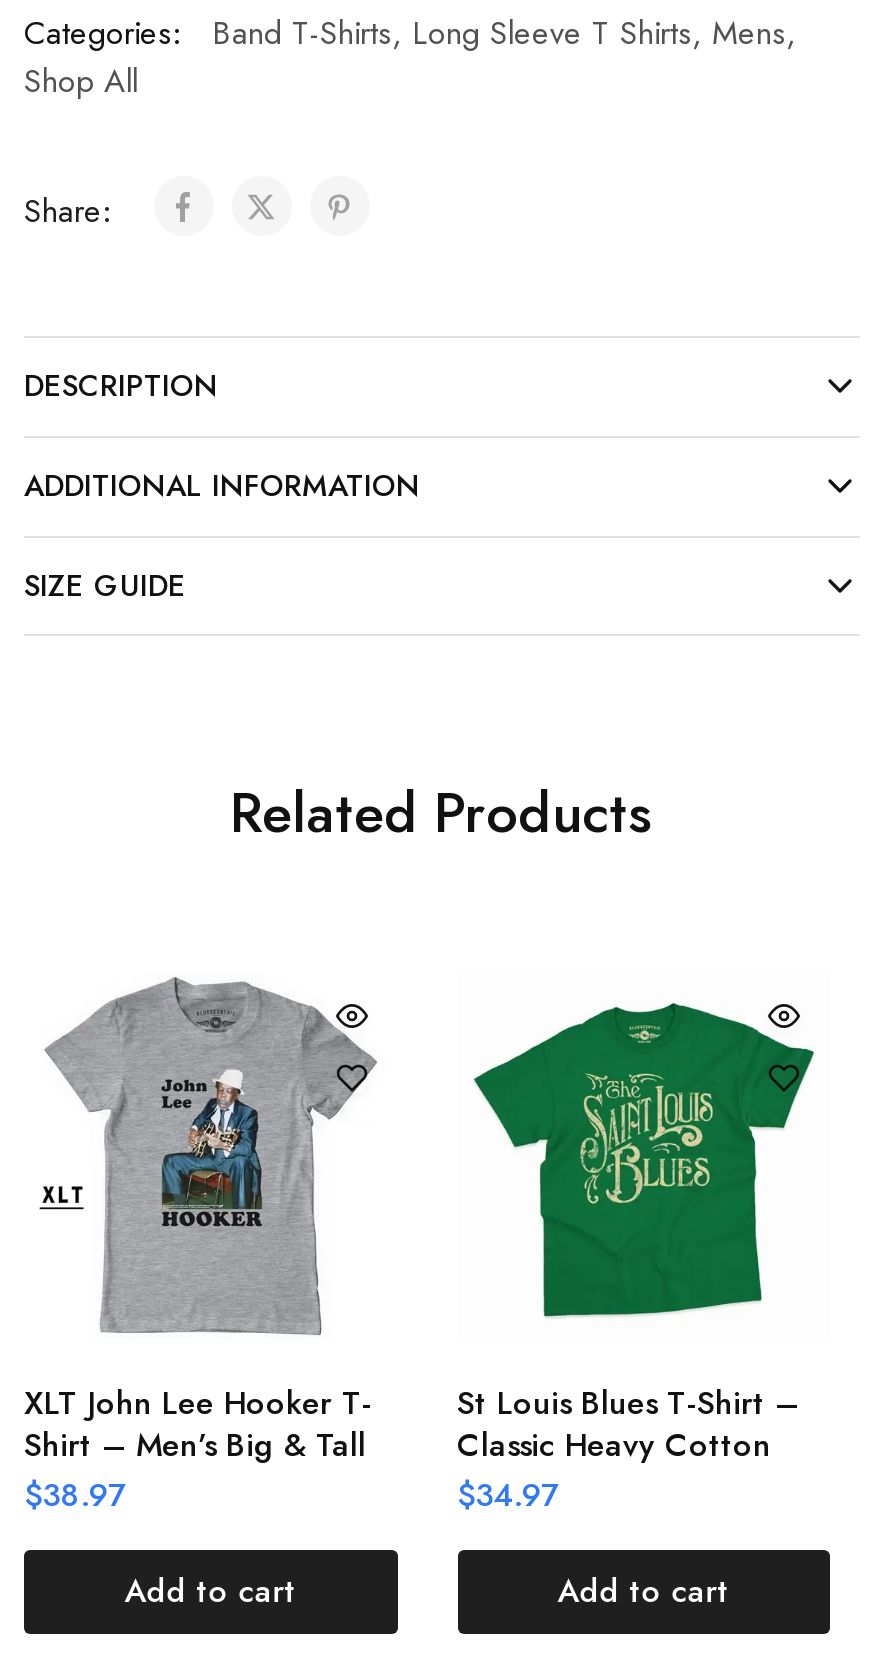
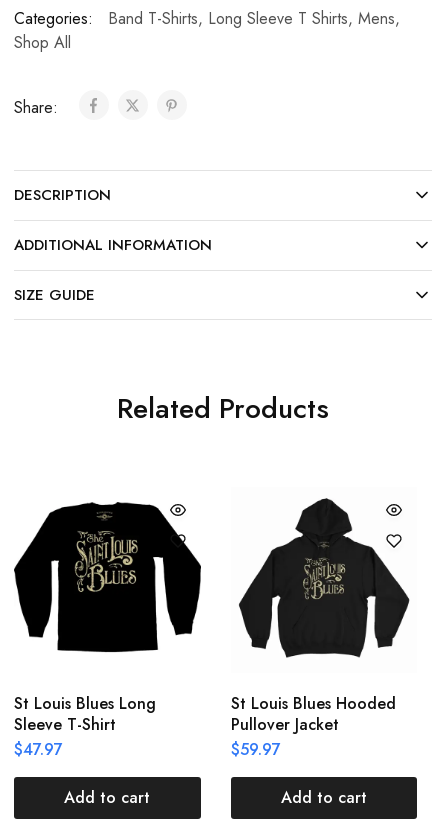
- [image]
- XLT John Lee Hooker T-
- Shirt – Men’s Big & Tall
- $38.97
+ [image]
+ St Louis Blues Long
+ Sleeve T-Shirt
+ $47.97

- [image]
- St Louis Blues T-Shirt –
- Classic Heavy Cotton
- $34.97
+ [image]
+ St Louis Blues Hooded
+ Pullover Jacket
+ $59.97
